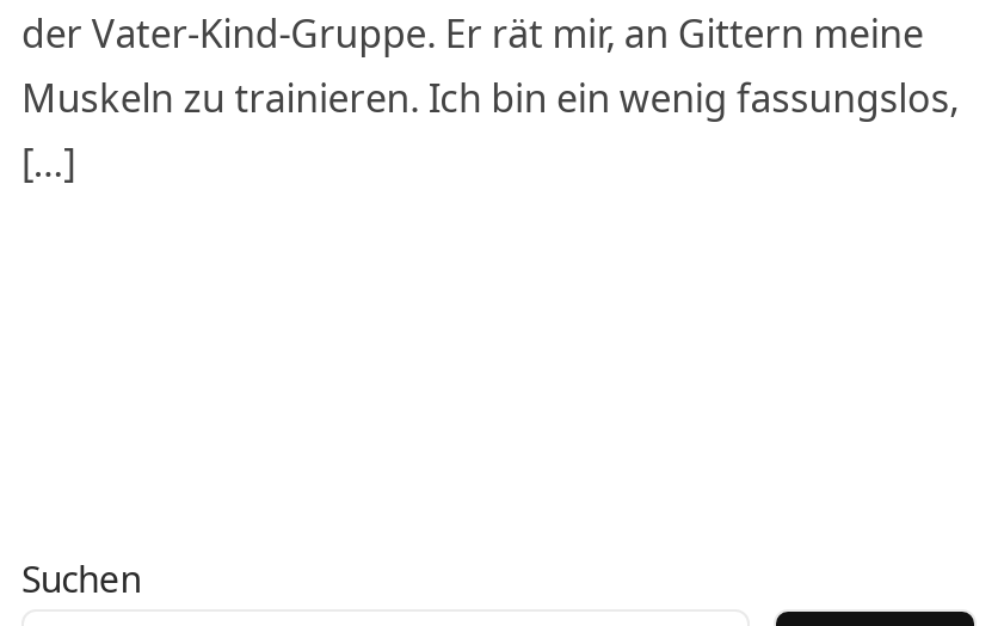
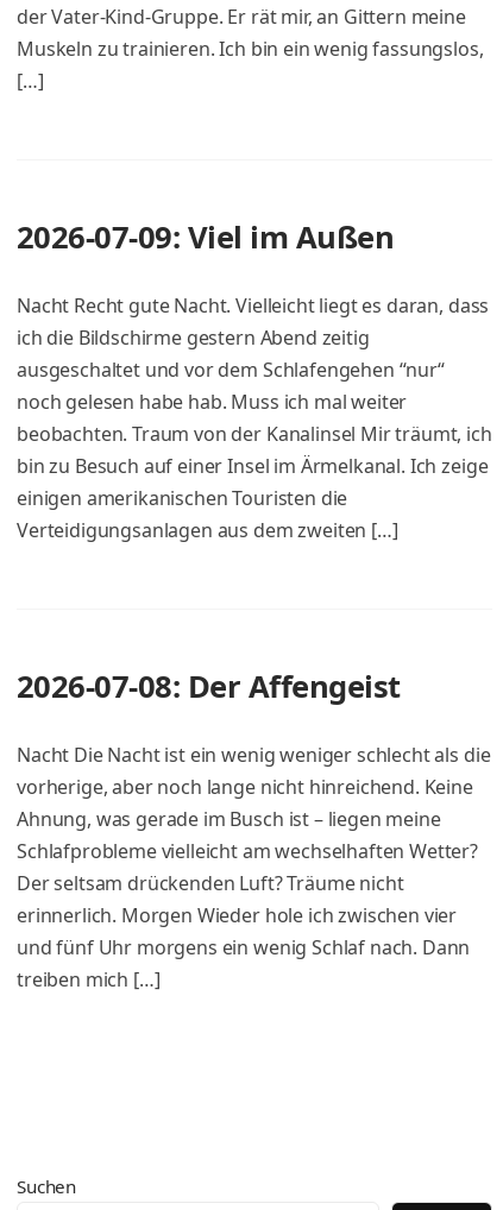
+ 2026-07-09: Viel im Außen
+ Nacht Recht gute Nacht. Vielleicht liegt es daran, dass
+ ich die Bildschirme gestern Abend zeitig
+ ausgeschaltet und vor dem Schlafengehen “nur“
+ noch gelesen habe hab. Muss ich mal weiter
+ beobachten. Traum von der Kanalinsel Mir träumt, ich
+ bin zu Besuch auf einer Insel im Ärmelkanal. Ich zeige
+ einigen amerikanischen Touristen die
+ Verteidigungsanlagen aus dem zweiten […]

+ 2026-07-08: Der Affengeist
+ Nacht Die Nacht ist ein wenig weniger schlecht als die
+ vorherige, aber noch lange nicht hinreichend. Keine
+ Ahnung, was gerade im Busch ist – liegen meine
+ Schlafprobleme vielleicht am wechselhaften Wetter?
+ Der seltsam drückenden Luft? Träume nicht
+ erinnerlich. Morgen Wieder hole ich zwischen vier
+ und fünf Uhr morgens ein wenig Schlaf nach. Dann
+ treiben mich […]
